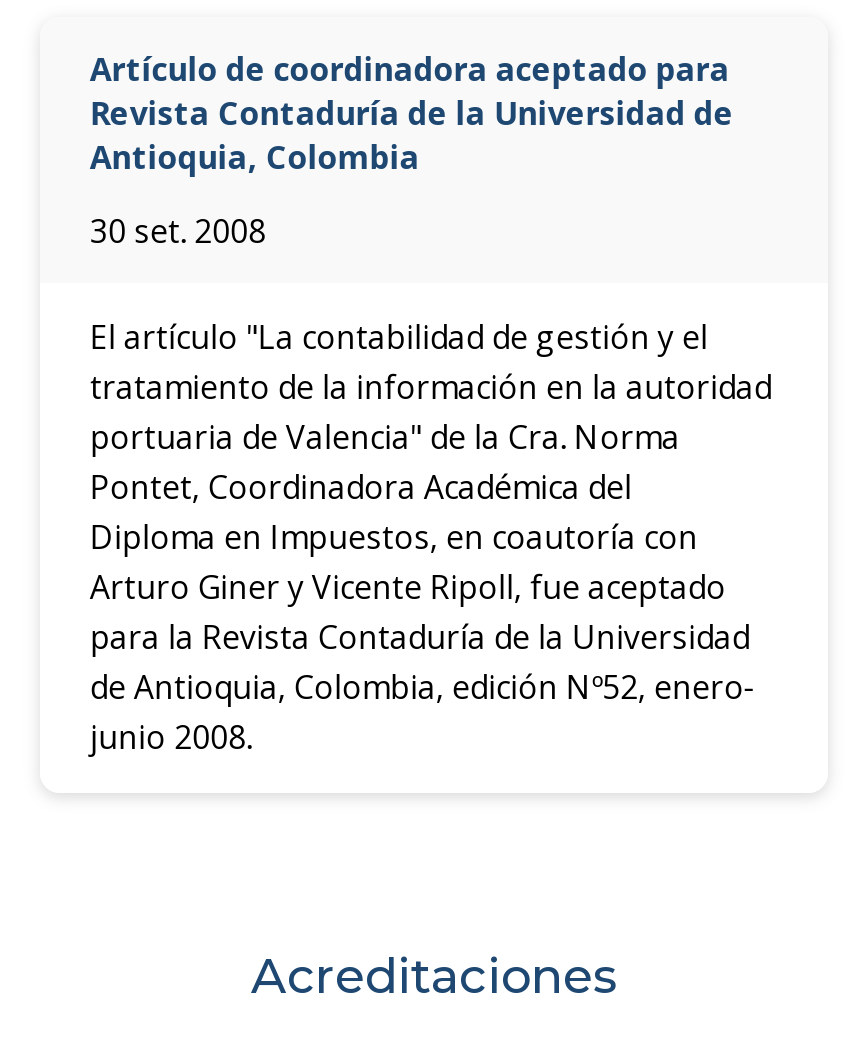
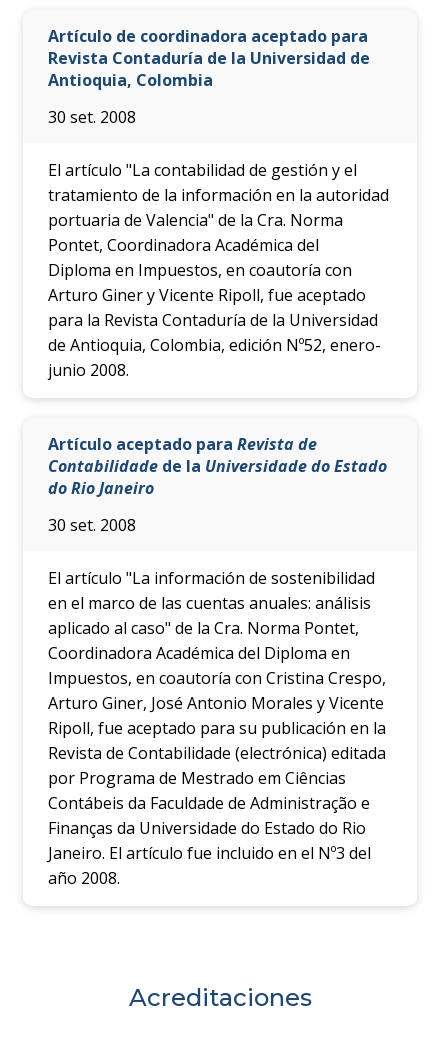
+ Artículo aceptado para Revista de
+ Contabilidade de la Universidade do Estado
+ do Rio Janeiro
+ 30 set. 2008
+ El artículo "La información de sostenibilidad
+ en el marco de las cuentas anuales: análisis
+ aplicado al caso" de la Cra. Norma Pontet,
+ Coordinadora Académica del Diploma en
+ Impuestos, en coautoría con Cristina Crespo,
+ Arturo Giner, José Antonio Morales y Vicente
+ Ripoll, fue aceptado para su publicación en la
+ Revista de Contabilidade (electrónica) editada
+ por Programa de Mestrado em Ciências
+ Contábeis da Faculdade de Administração e
+ Finanças da Universidade do Estado do Rio
+ Janeiro. El artículo fue incluido en el Nº3 del
+ año 2008.
